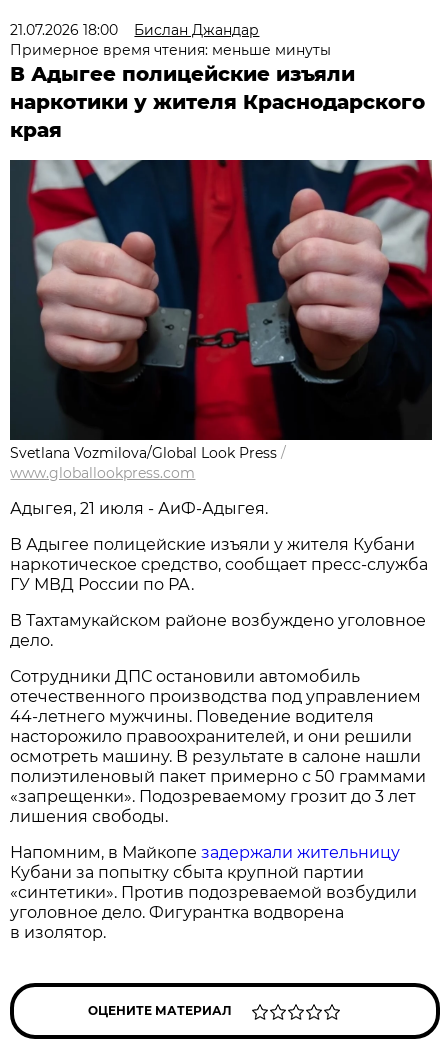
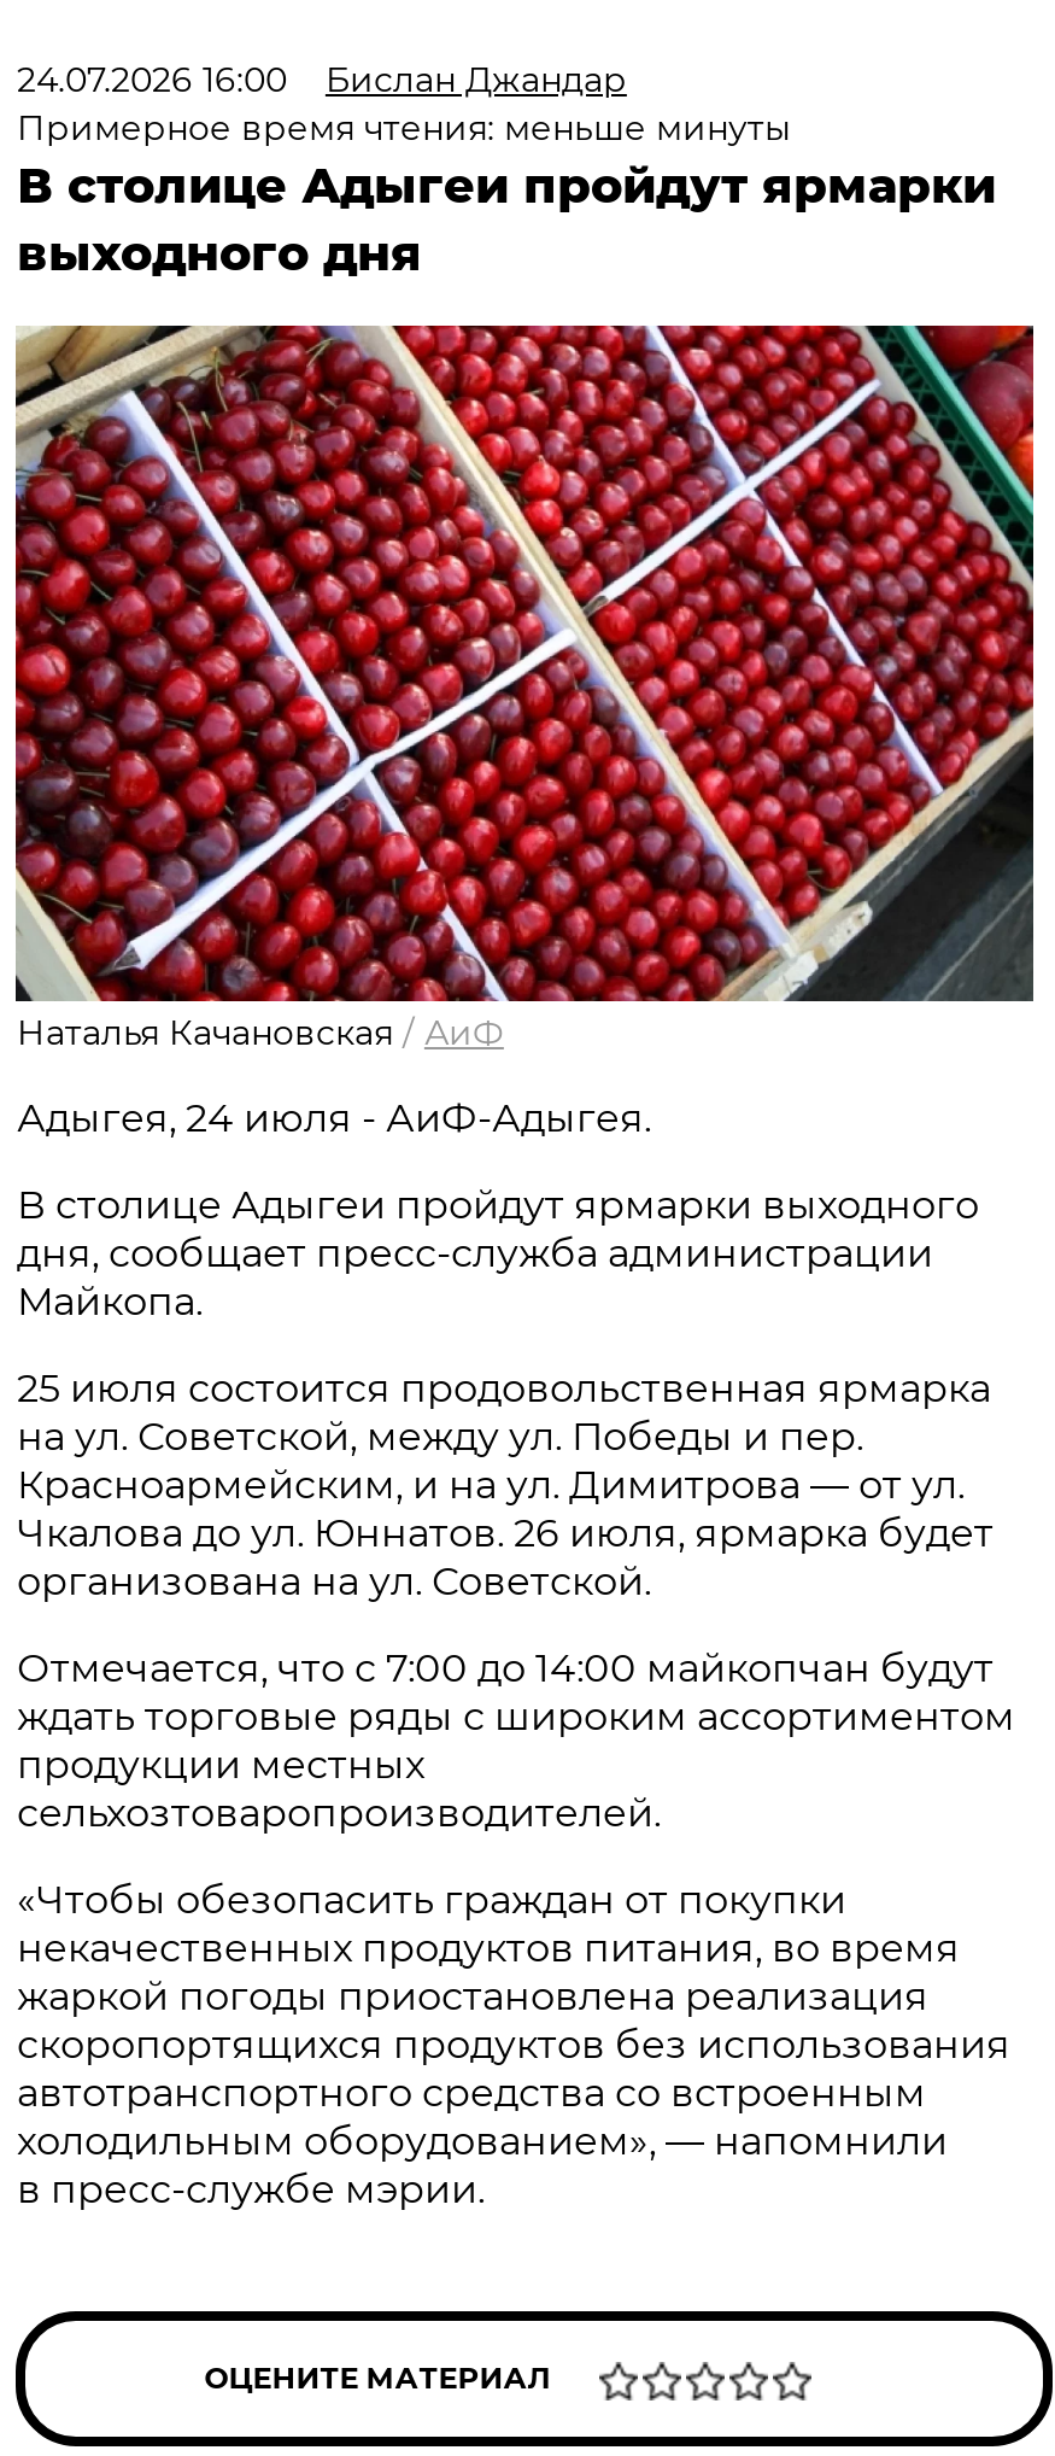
- 21.07.2026 18:00 Бислан Джандар
+ 24.07.2026 16:00 Бислан Джандар

- В Адыгее полицейские изъяли
- наркотики у жителя Краснодарского
- края
+ В столице Адыгеи пройдут ярмарки
+ выходного дня

- [image]
- Svetlana Vozmilova/Global Look Press /
- www.globallookpress.com
+ [image]
+ Наталья Качановская / АиФ

- Адыгея, 21 июля - АиФ-Адыгея.
+ Адыгея, 24 июля - АиФ-Адыгея.

- В Адыгее полицейские изъяли у жителя Кубани
- наркотическое средство, сообщает пресс-служба
- ГУ МВД России по РА.
+ В столице Адыгеи пройдут ярмарки выходного
+ дня, сообщает пресс-служба администрации
+ Майкопа.

- В Тахтамукайском районе возбуждено уголовное
- дело.
+ 25 июля состоится продовольственная ярмарка
+ на ул. Советской, между ул. Победы и пер.
+ Красноармейским, и на ул. Димитрова — от ул.
+ Чкалова до ул. Юннатов. 26 июля, ярмарка будет
+ организована на ул. Советской.

- Сотрудники ДПС остановили автомобиль
- отечественного производства под управлением
- 44-летнего мужчины. Поведение водителя
- насторожило правоохранителей, и они решили
- осмотреть машину. В результате в салоне нашли
- полиэтиленовый пакет примерно с 50 граммами
- «запрещенки». Подозреваемому грозит до 3 лет
- лишения свободы.
+ Отмечается, что с 7:00 до 14:00 майкопчан будут
+ ждать торговые ряды с широким ассортиментом
+ продукции местных
+ сельхозтоваропроизводителей.

- Напомним, в Майкопе задержали жительницу
- Кубани за попытку сбыта крупной партии
- «синтетики». Против подозреваемой возбудили
- уголовное дело. Фигурантка водворена
- в изолятор.
+ «Чтобы обезопасить граждан от покупки
+ некачественных продуктов питания, во время
+ жаркой погоды приостановлена реализация
+ скоропортящихся продуктов без использования
+ автотранспортного средства со встроенным
+ холодильным оборудованием», — напомнили
+ в пресс-службе мэрии.
